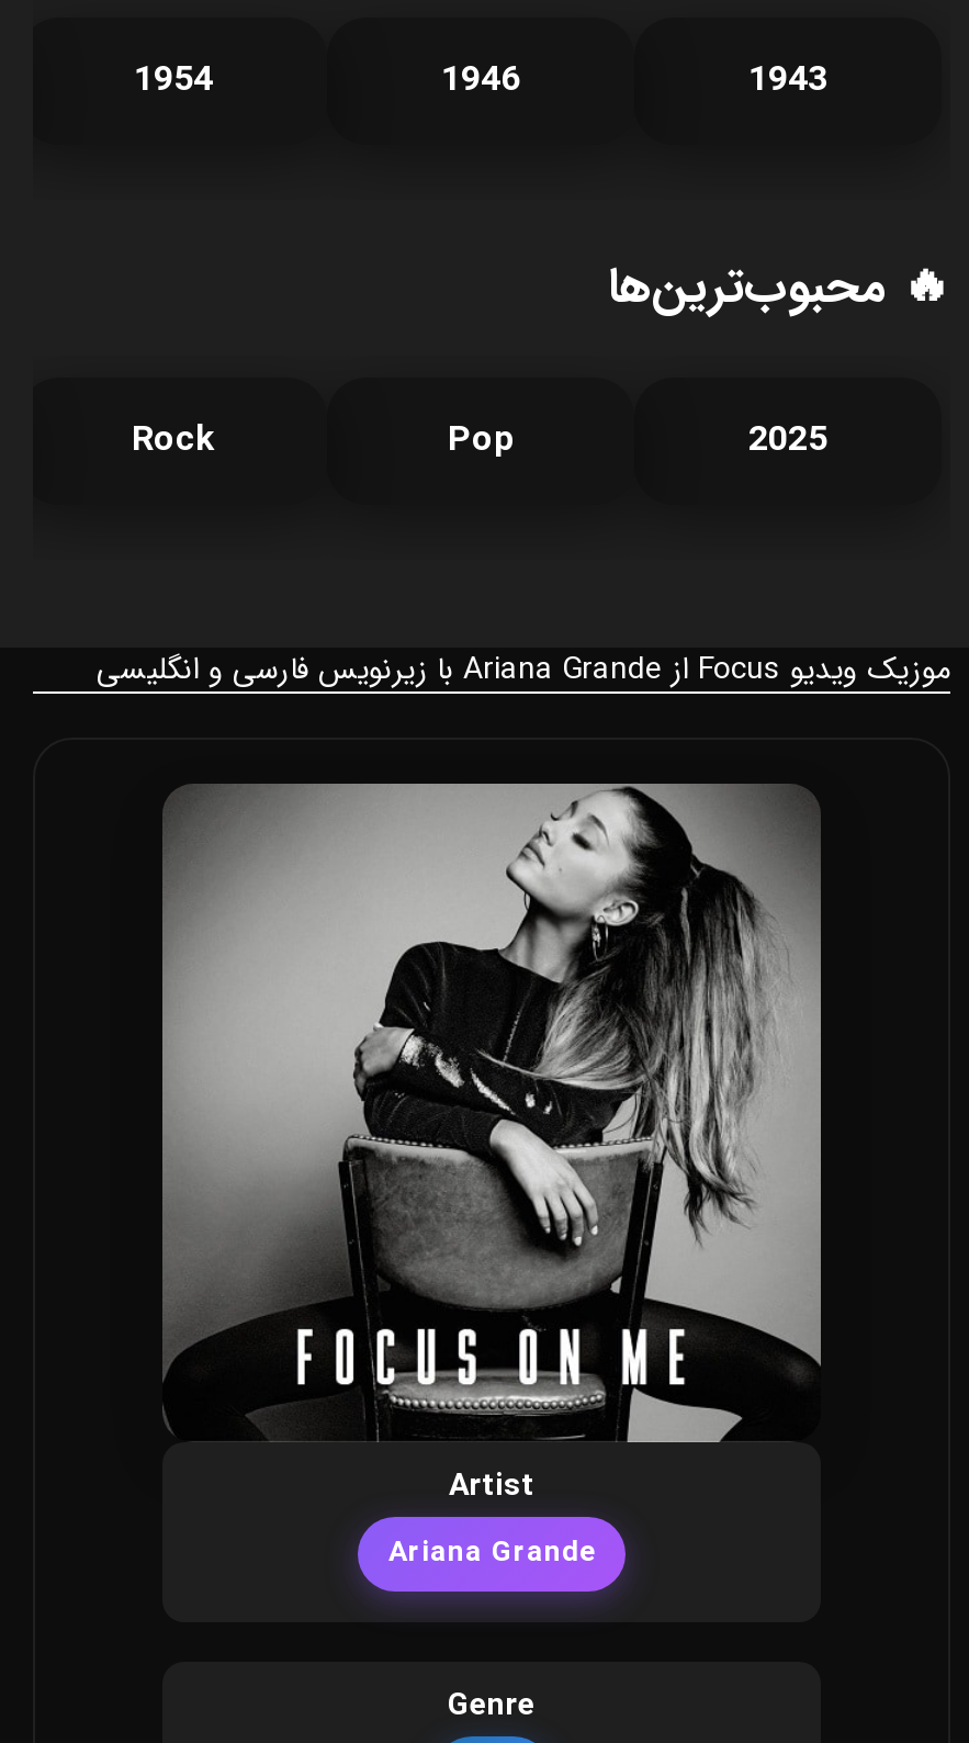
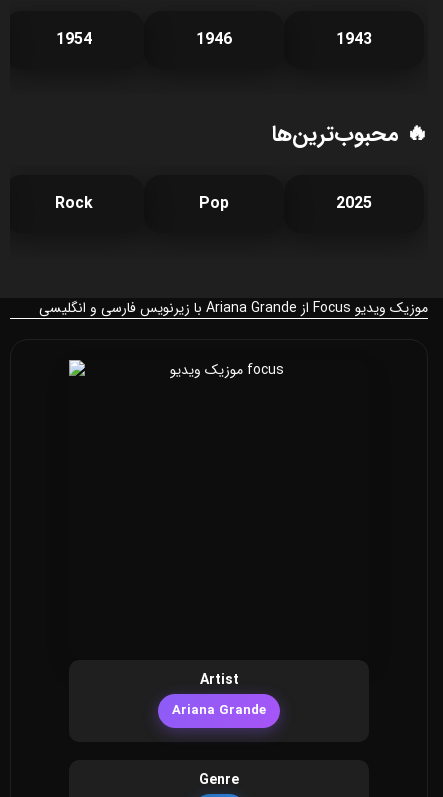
- [image]
